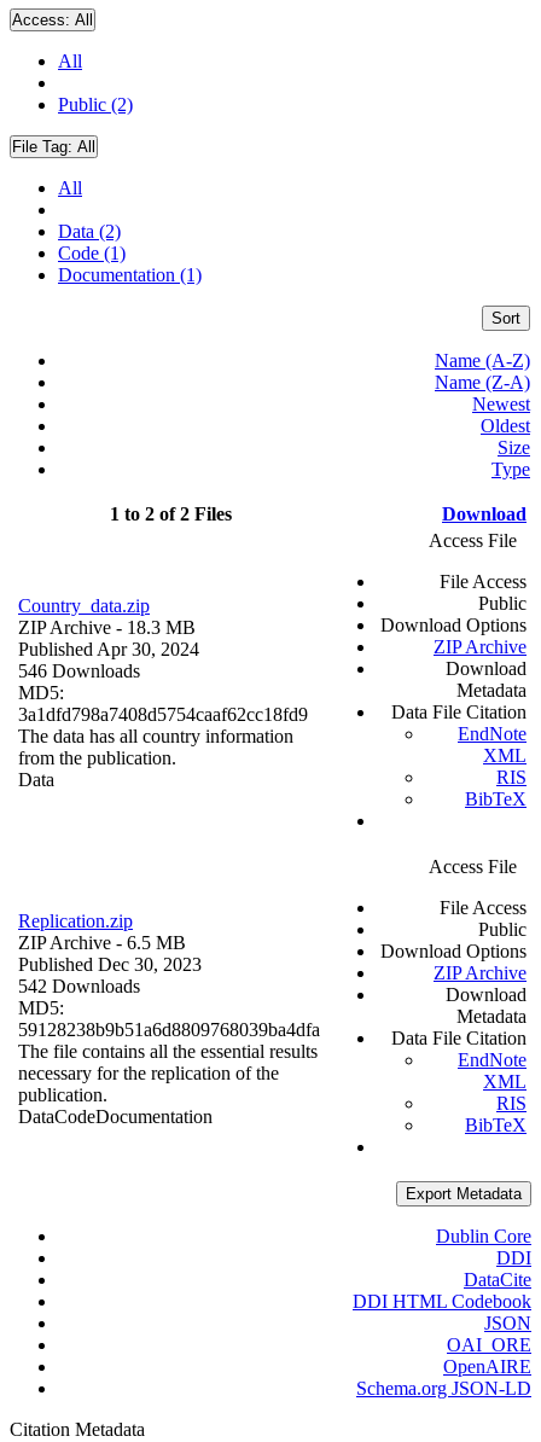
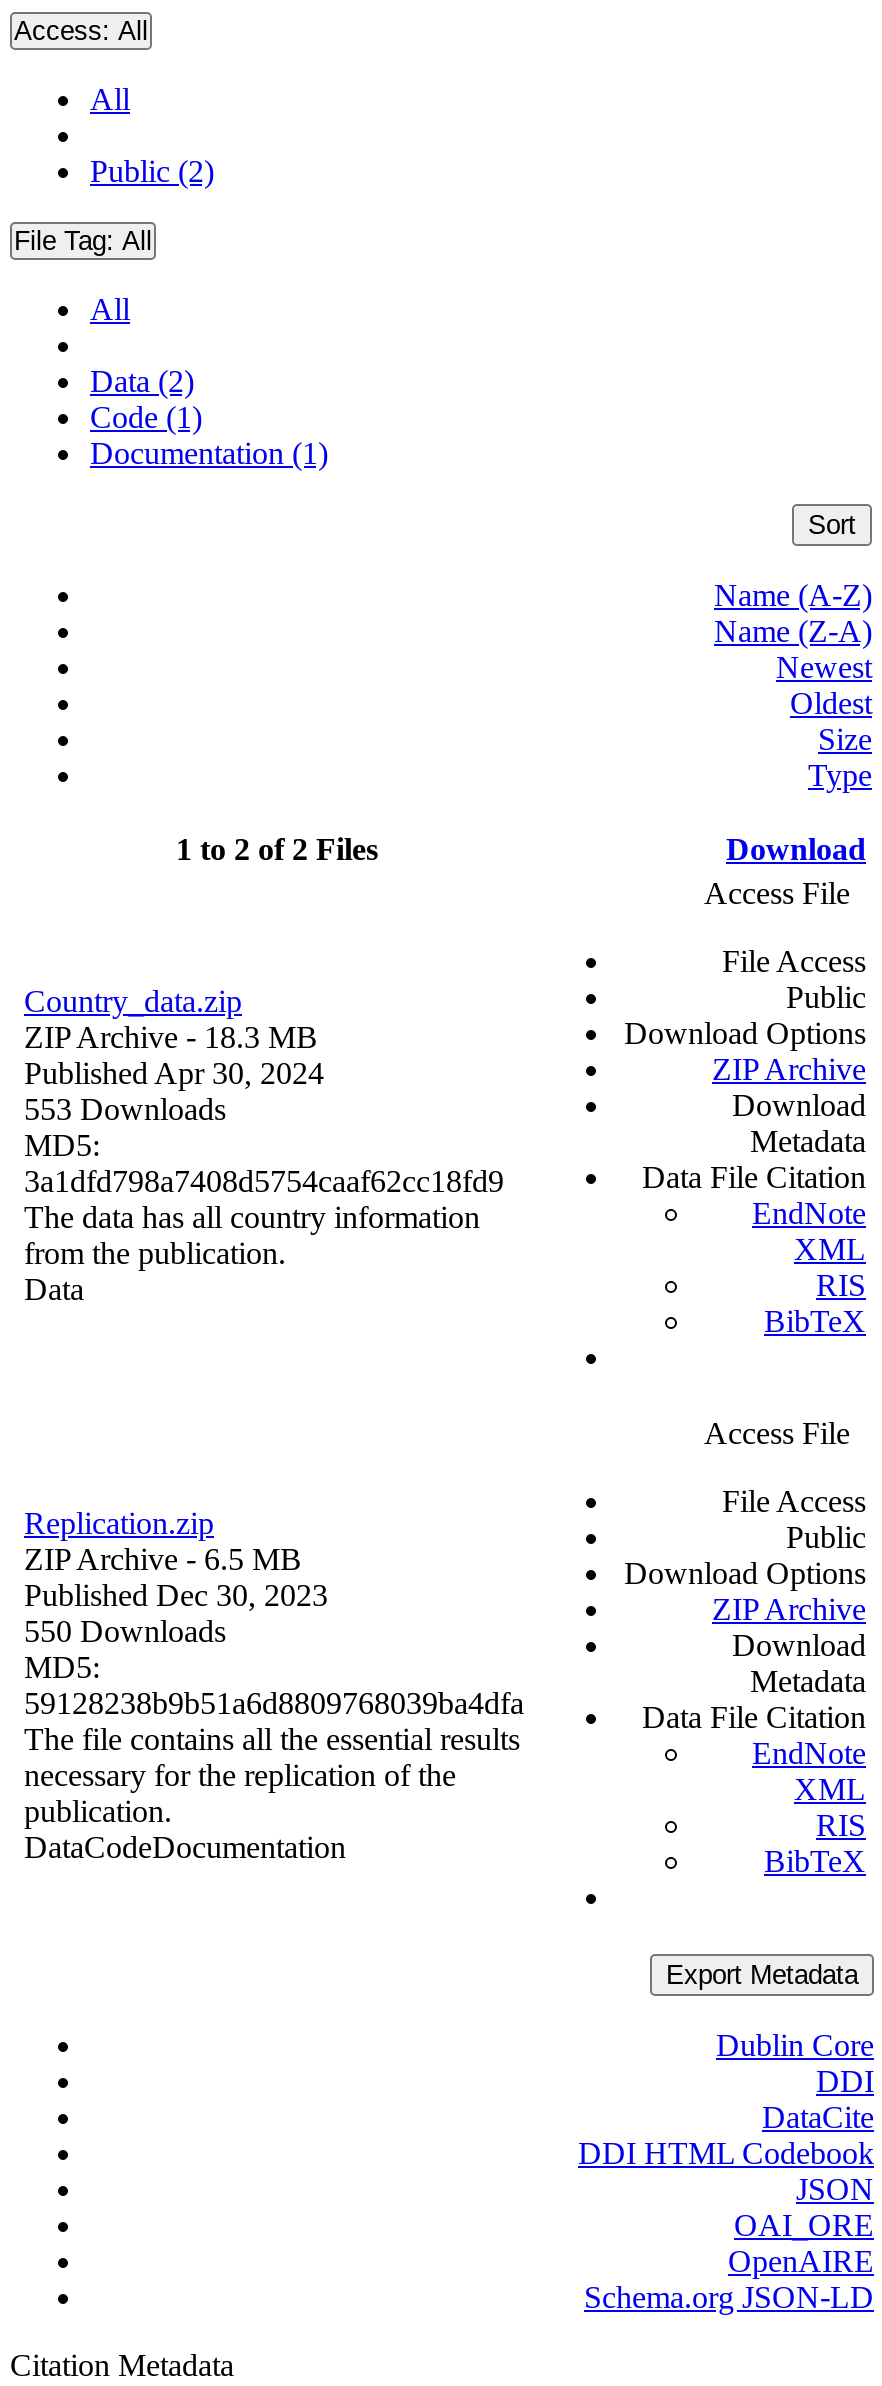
- 546 Downloads
+ 553 Downloads

- 542 Downloads
+ 550 Downloads
